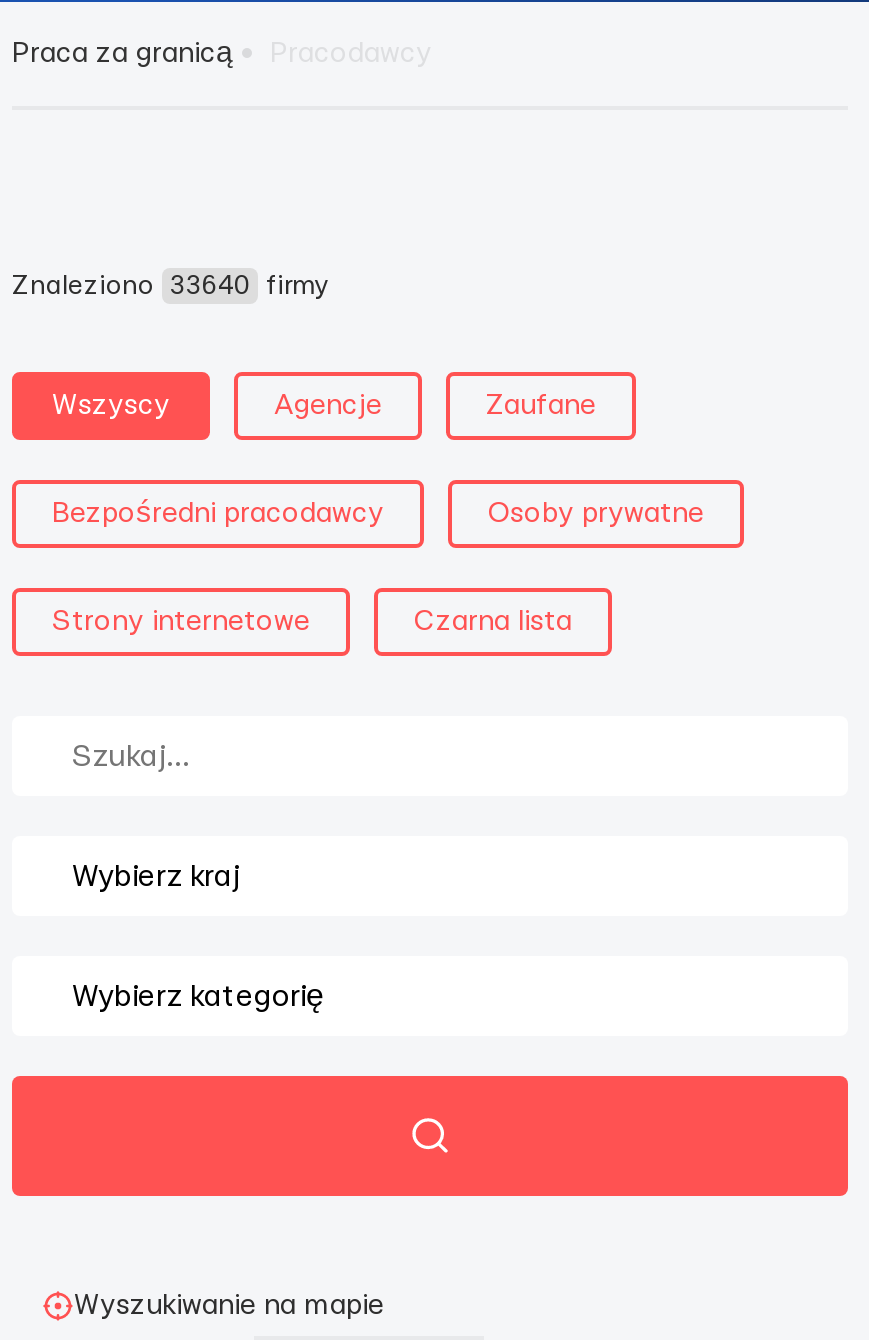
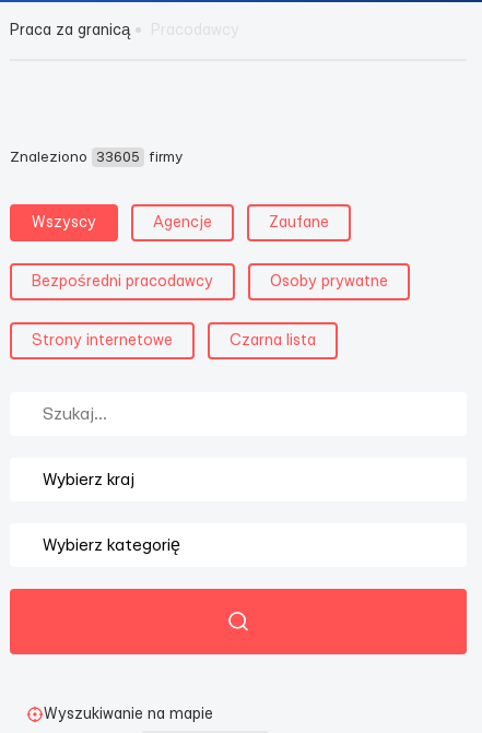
- Znaleziono 33640 firmy
+ Znaleziono 33605 firmy
